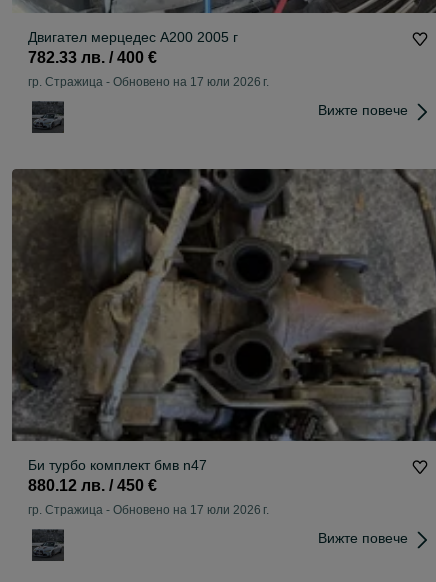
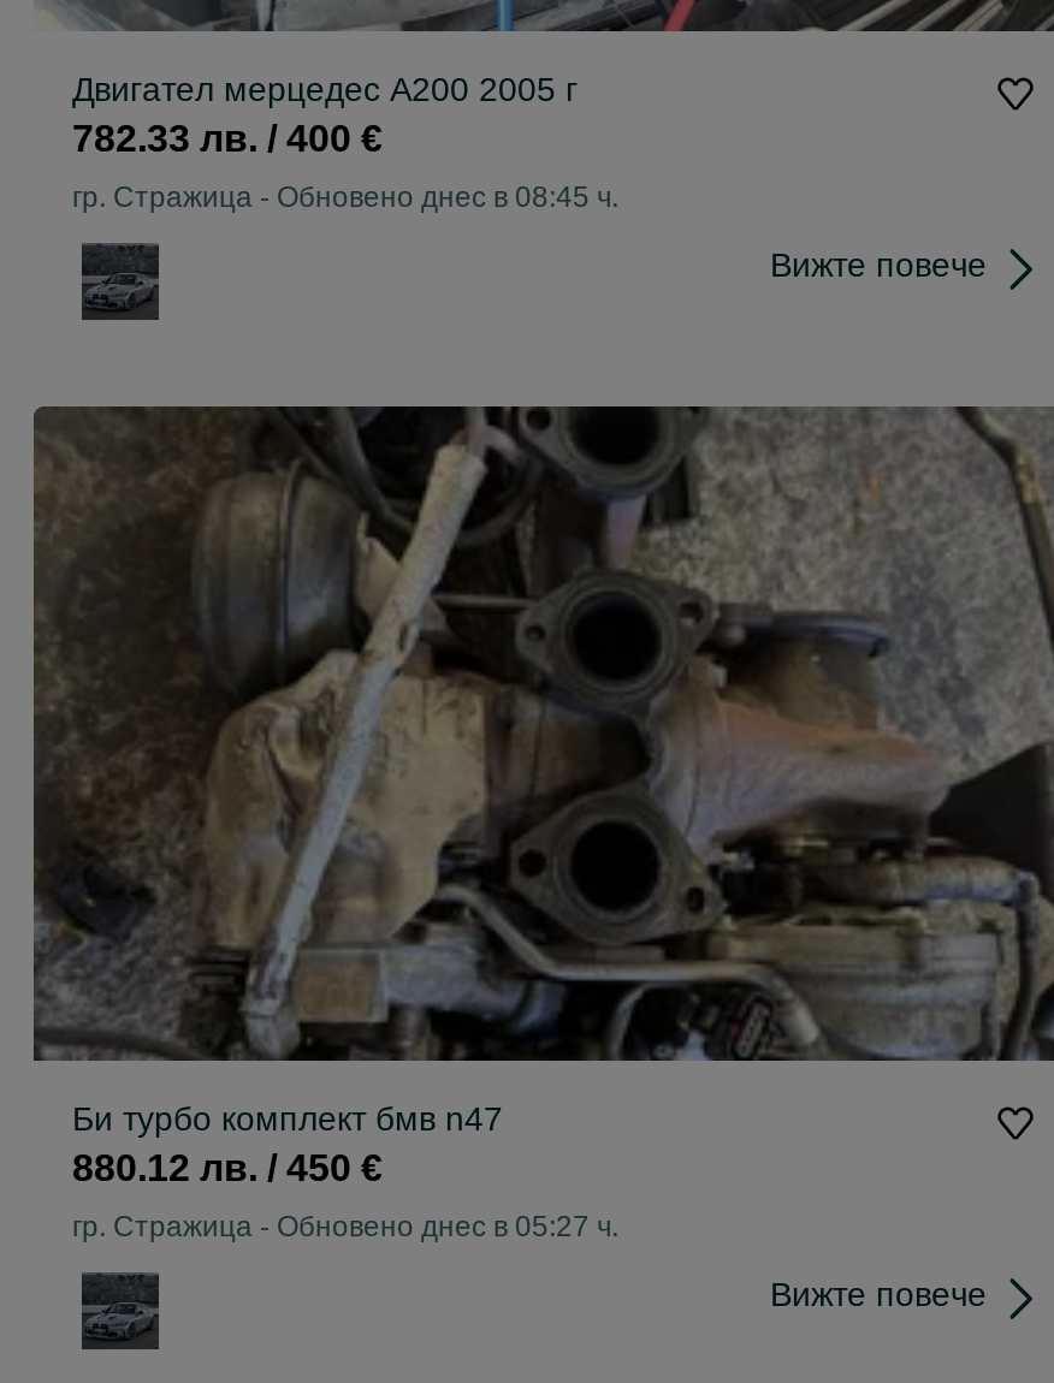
- гр. Стражица - Обновено на 17 юли 2026 г.
+ гр. Стражица - Обновено днес в 08:45 ч.

- гр. Стражица - Обновено на 17 юли 2026 г.
+ гр. Стражица - Обновено днес в 05:27 ч.
